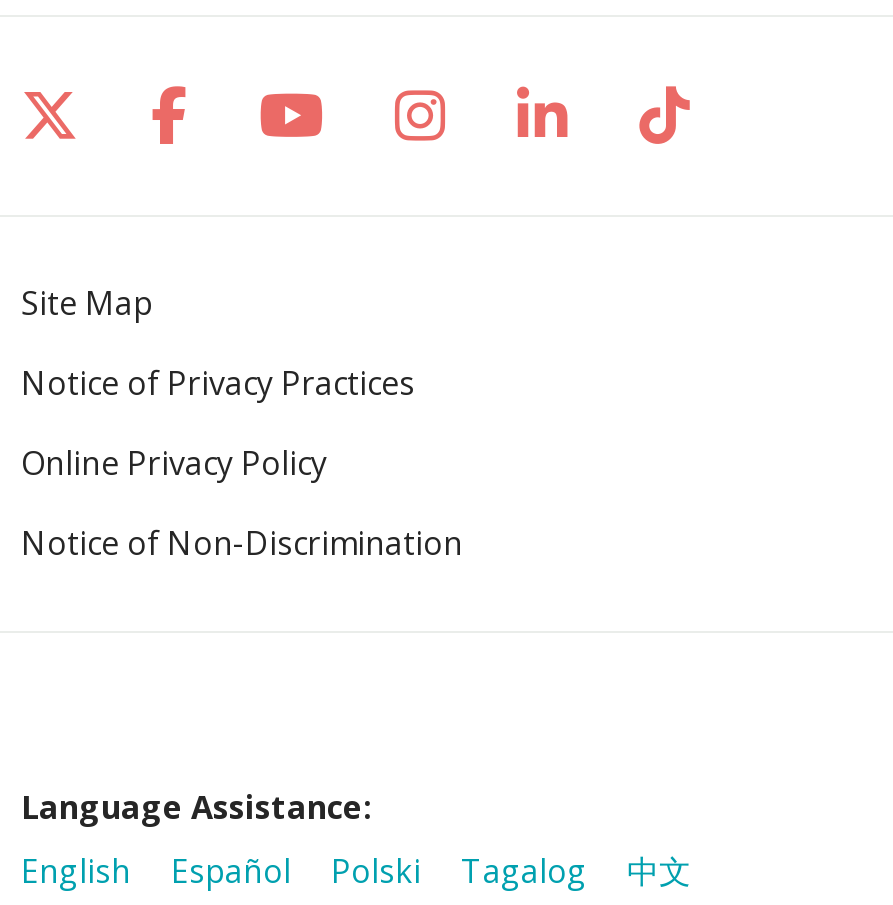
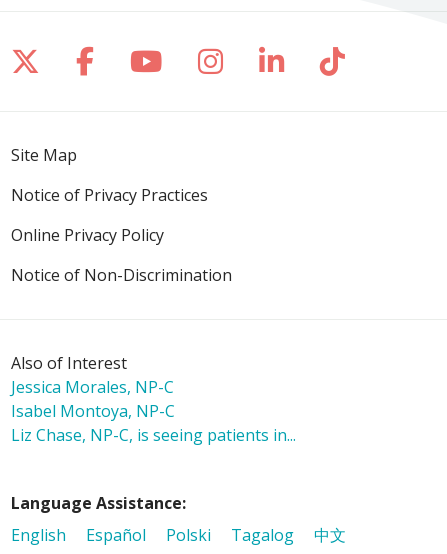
+ Also of Interest
+ Jessica Morales, NP-C
+ Isabel Montoya, NP-C
+ Liz Chase, NP-C, is seeing patients in...
